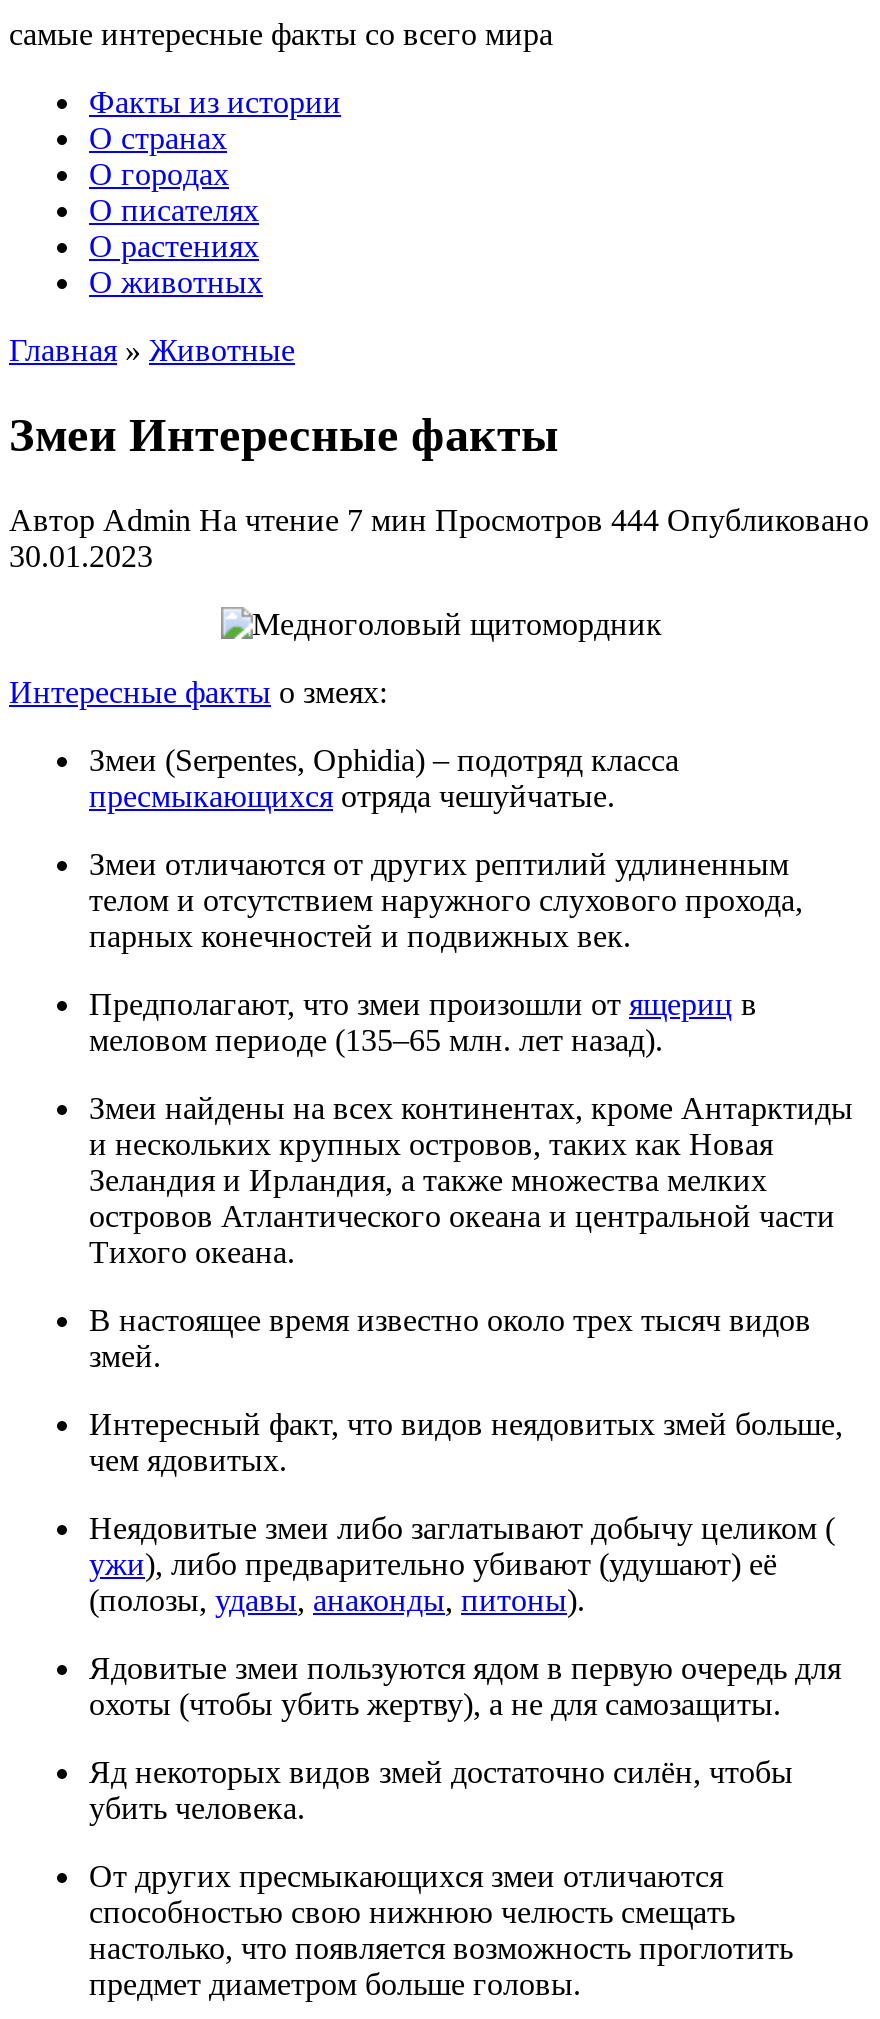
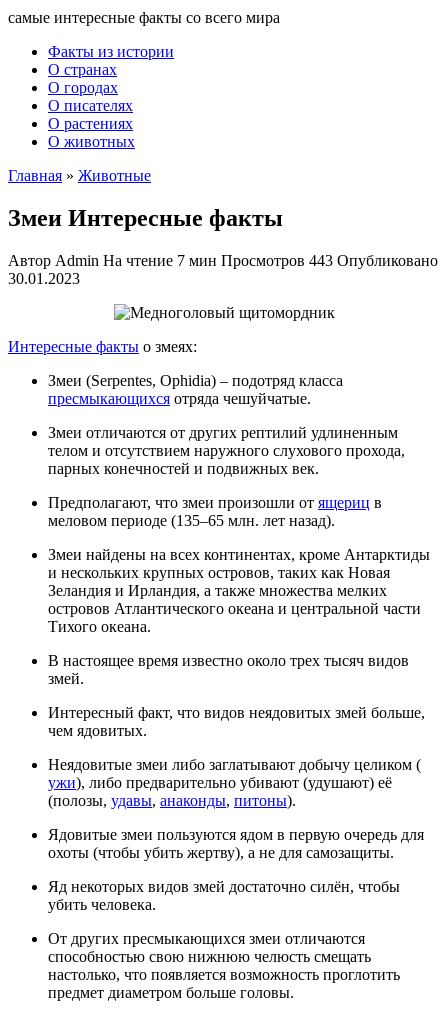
- Автор Admin На чтение 7 мин Просмотров 444 Опубликовано
+ Автор Admin На чтение 7 мин Просмотров 443 Опубликовано
